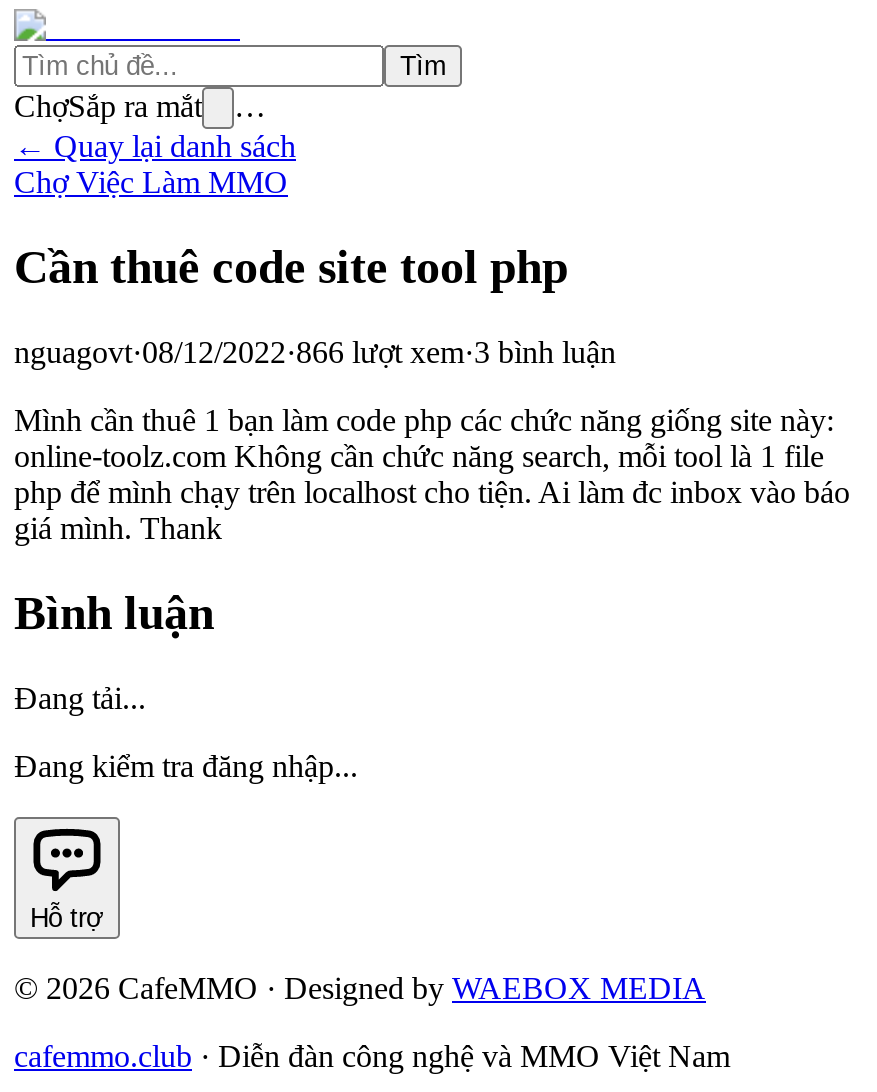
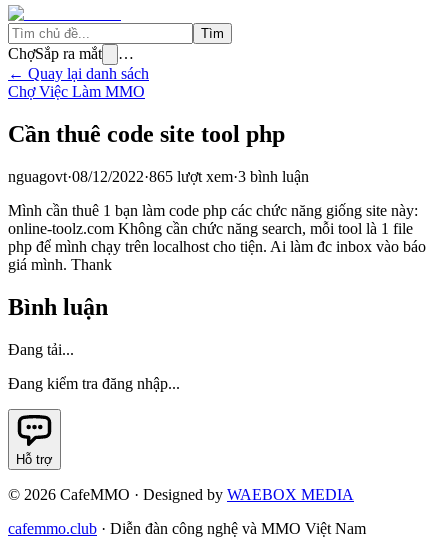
- nguagovt·08/12/2022·866 lượt xem·3 bình luận
+ nguagovt·08/12/2022·865 lượt xem·3 bình luận
